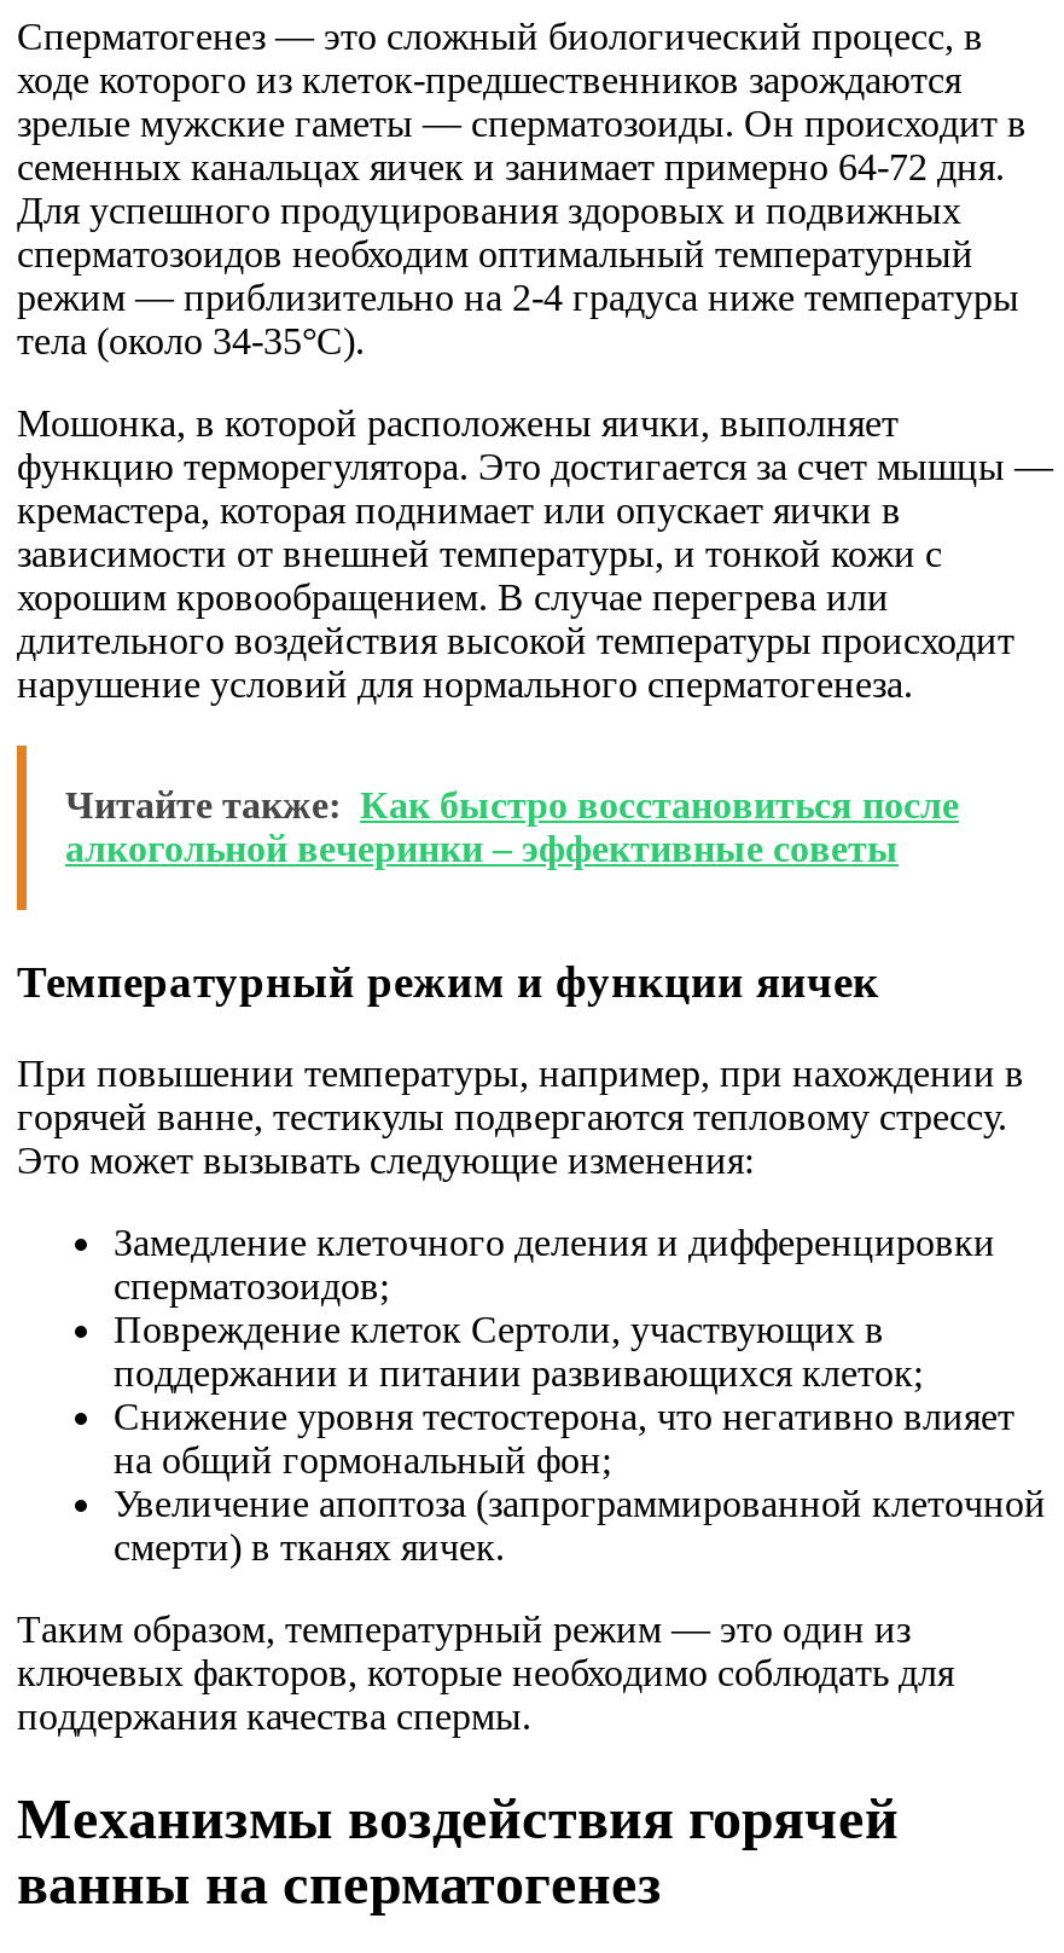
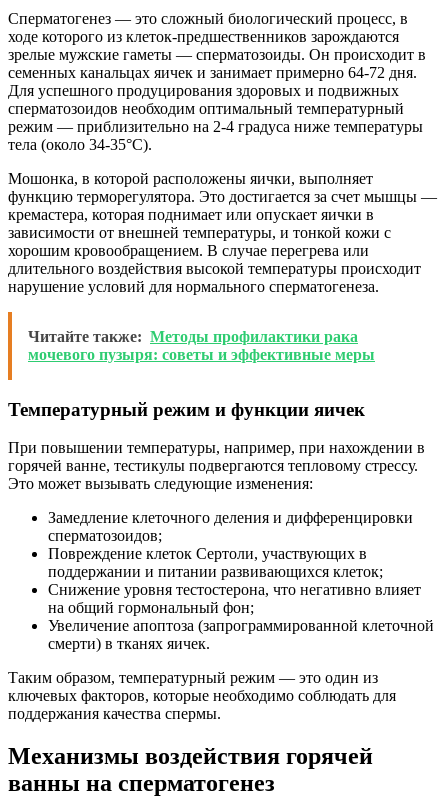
- Читайте также: Как быстро восстановиться после
- алкогольной вечеринки – эффективные советы
+ Читайте также: Методы профилактики рака
+ мочевого пузыря: советы и эффективные меры
